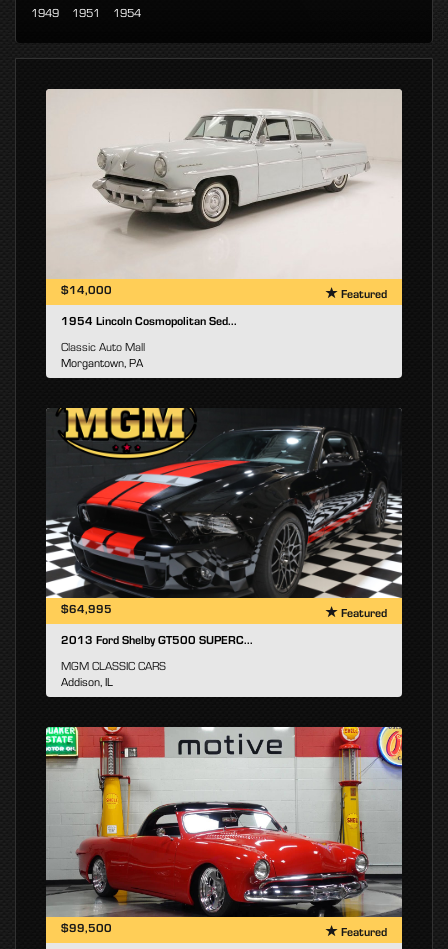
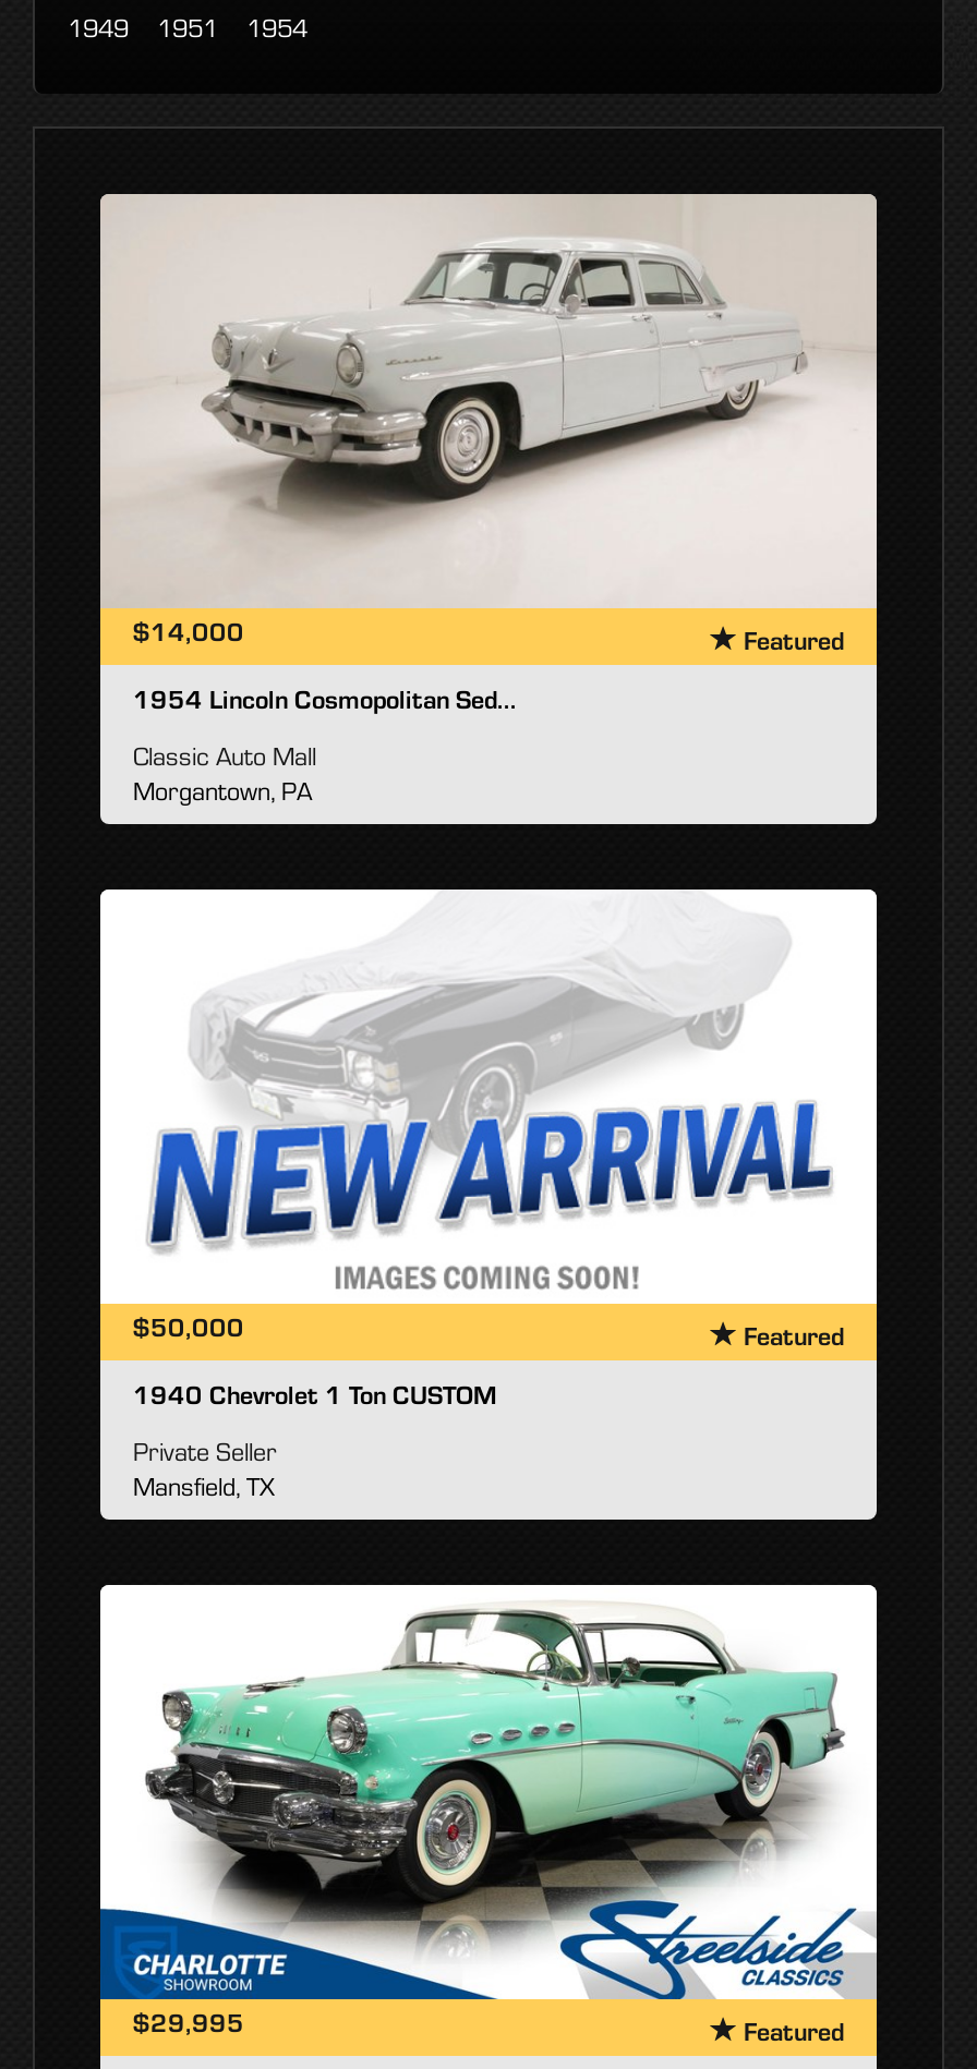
- [image]
- $64,995
+ [image]
+ $50,000

- 2013 Ford Shelby GT500 SUPERC...
+ 1940 Chevrolet 1 Ton CUSTOM

- MGM CLASSIC CARS
- Addison, IL
+ Private Seller
+ Mansfield, TX

- [image]
- $99,500
+ [image]
+ $29,995
